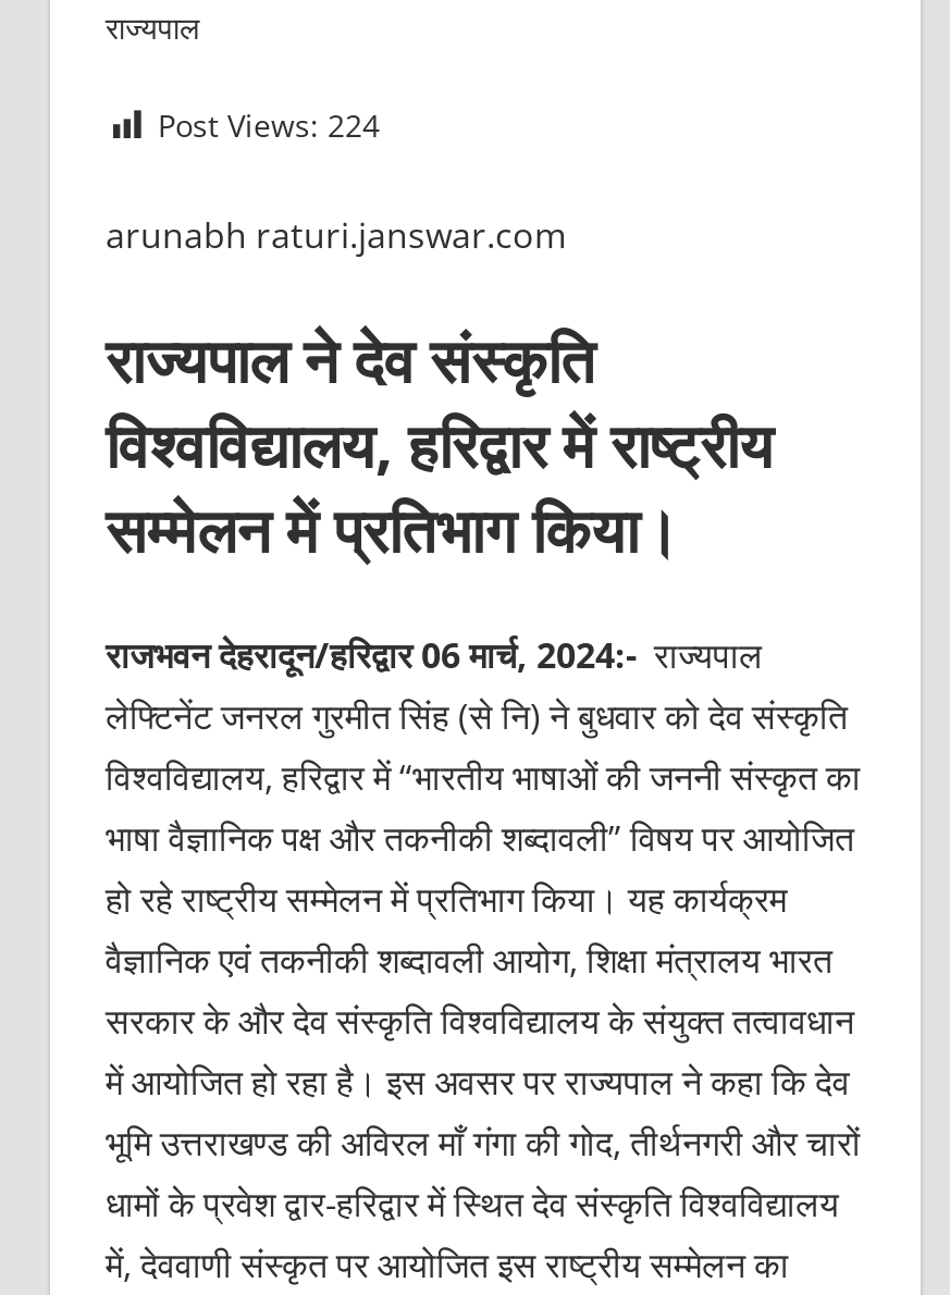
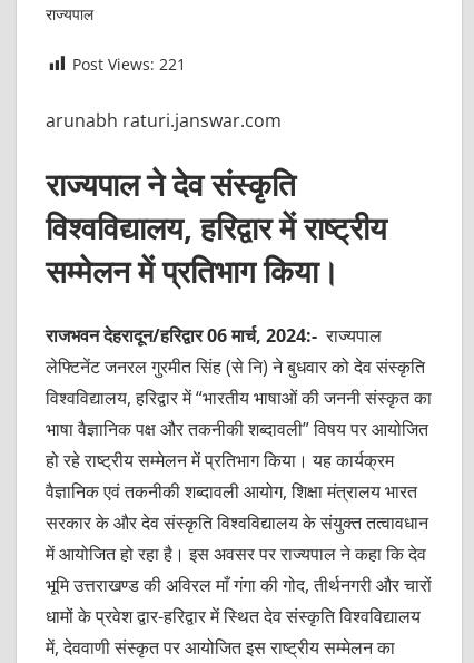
- Post Views: 224
+ Post Views: 221
